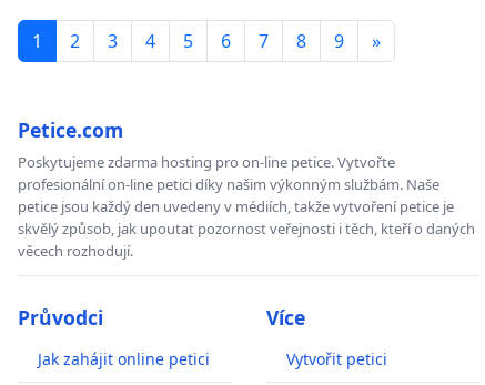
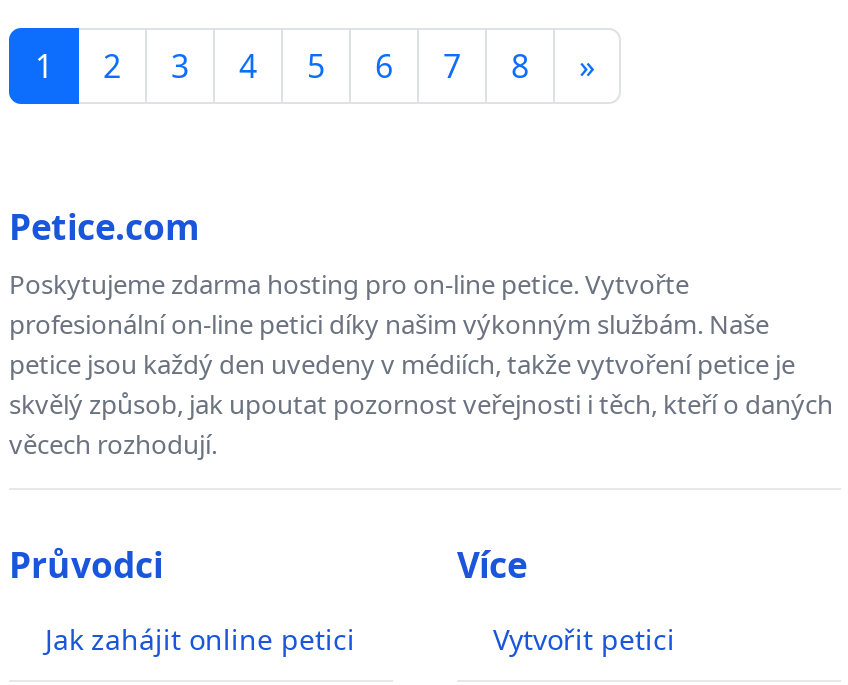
- 9
